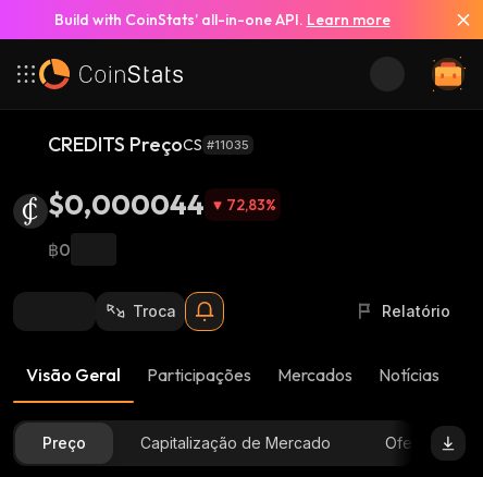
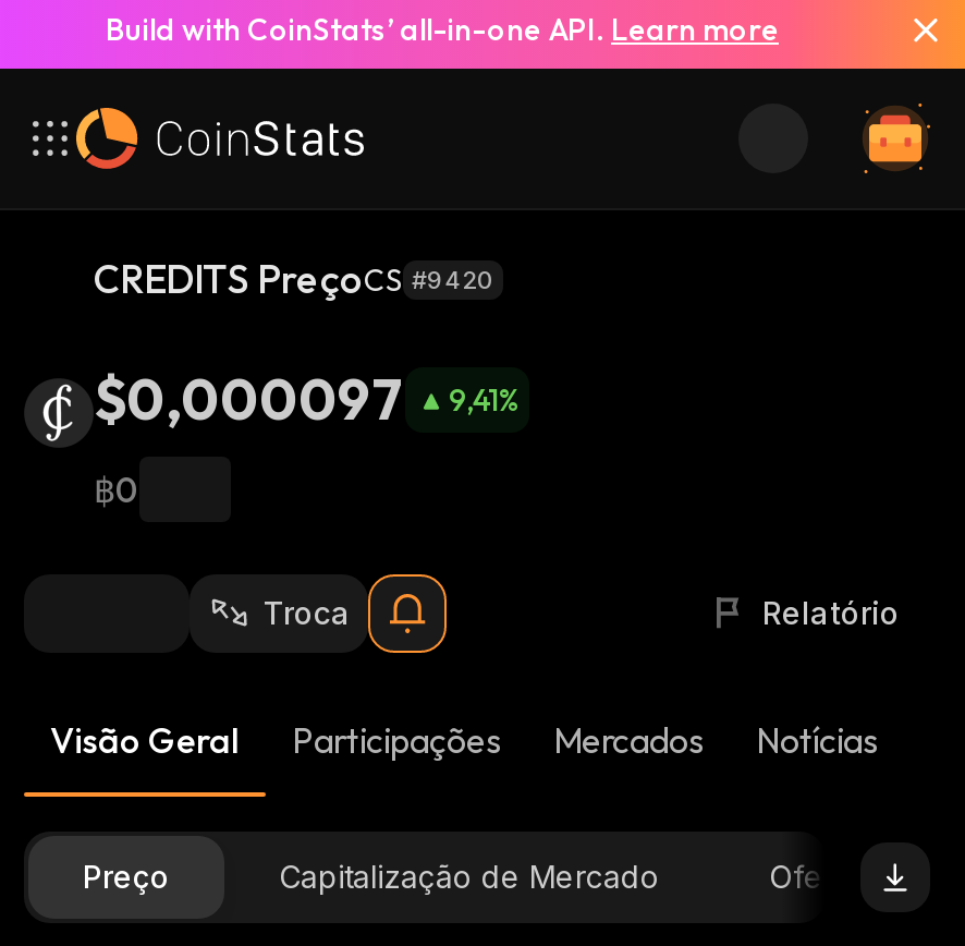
- CREDITS PreçoCS #11035
+ CREDITS PreçoCS #9420

- $0,000044
+ $0,000097

- 72,83%
+ 9,41%
